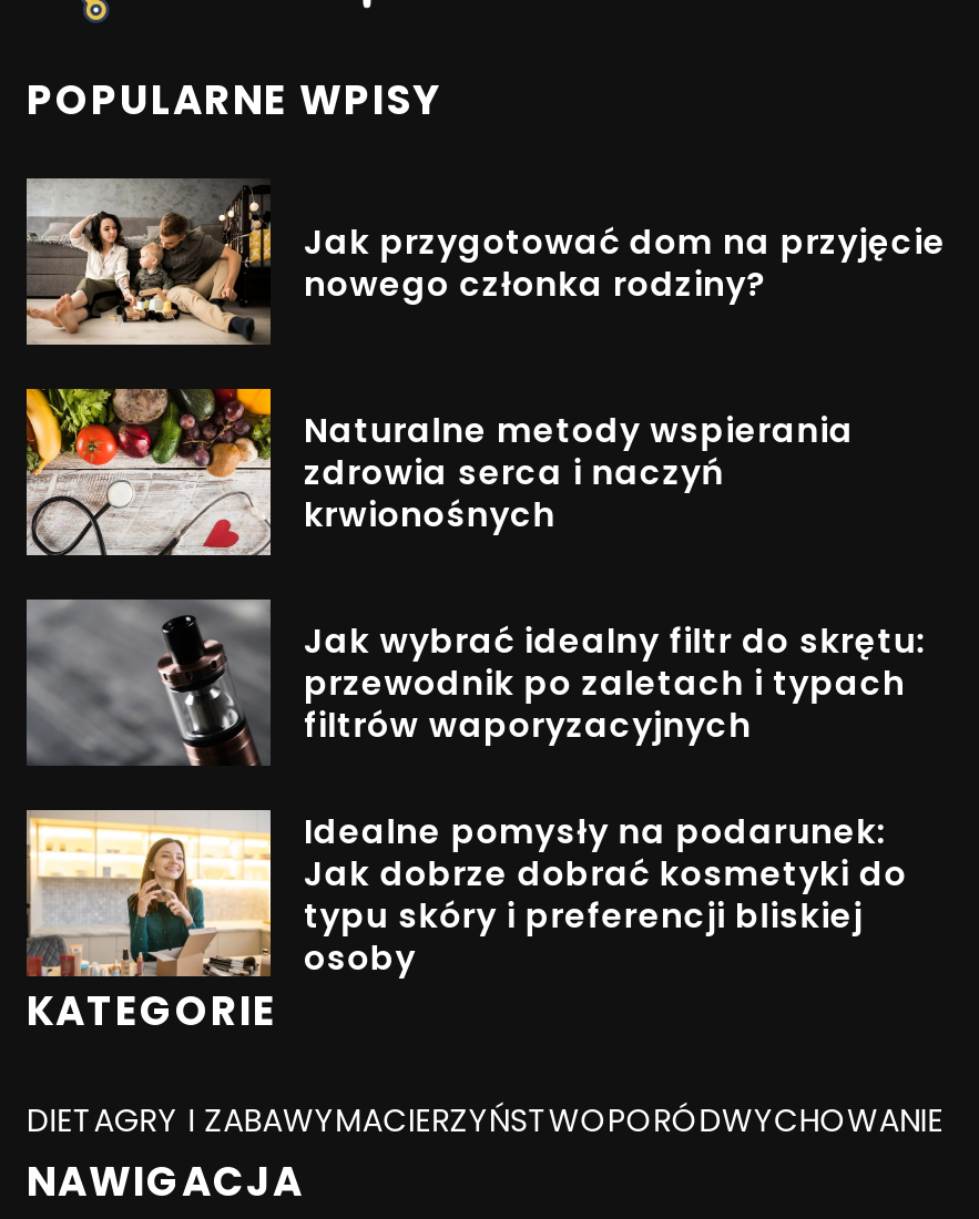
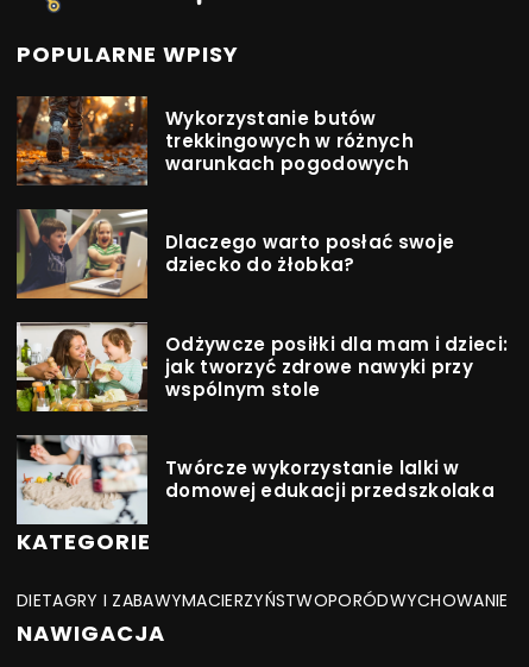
- [image]
- Jak przygotować dom na przyjęcie
- nowego członka rodziny?
+ [image]
+ Wykorzystanie butów
+ trekkingowych w różnych
+ warunkach pogodowych

- [image]
- Naturalne metody wspierania
- zdrowia serca i naczyń
- krwionośnych
+ [image]
+ Dlaczego warto posłać swoje
+ dziecko do żłobka?

- [image]
- Jak wybrać idealny filtr do skrętu:
- przewodnik po zaletach i typach
- filtrów waporyzacyjnych
+ [image]
+ Odżywcze posiłki dla mam i dzieci:
+ jak tworzyć zdrowe nawyki przy
+ wspólnym stole

- [image]
- Idealne pomysły na podarunek:
- Jak dobrze dobrać kosmetyki do
- typu skóry i preferencji bliskiej
- osoby
+ [image]
+ Twórcze wykorzystanie lalki w
+ domowej edukacji przedszkolaka
